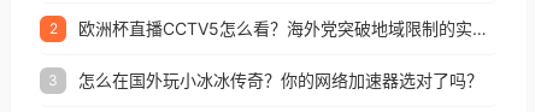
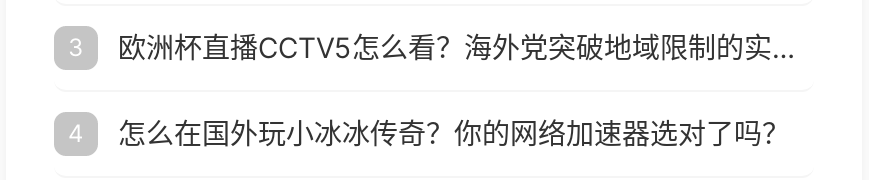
- 2
+ 3

- 3 怎么在国外玩小冰冰传奇？你的网络加速器选对了吗？
+ 4 怎么在国外玩小冰冰传奇？你的网络加速器选对了吗？
